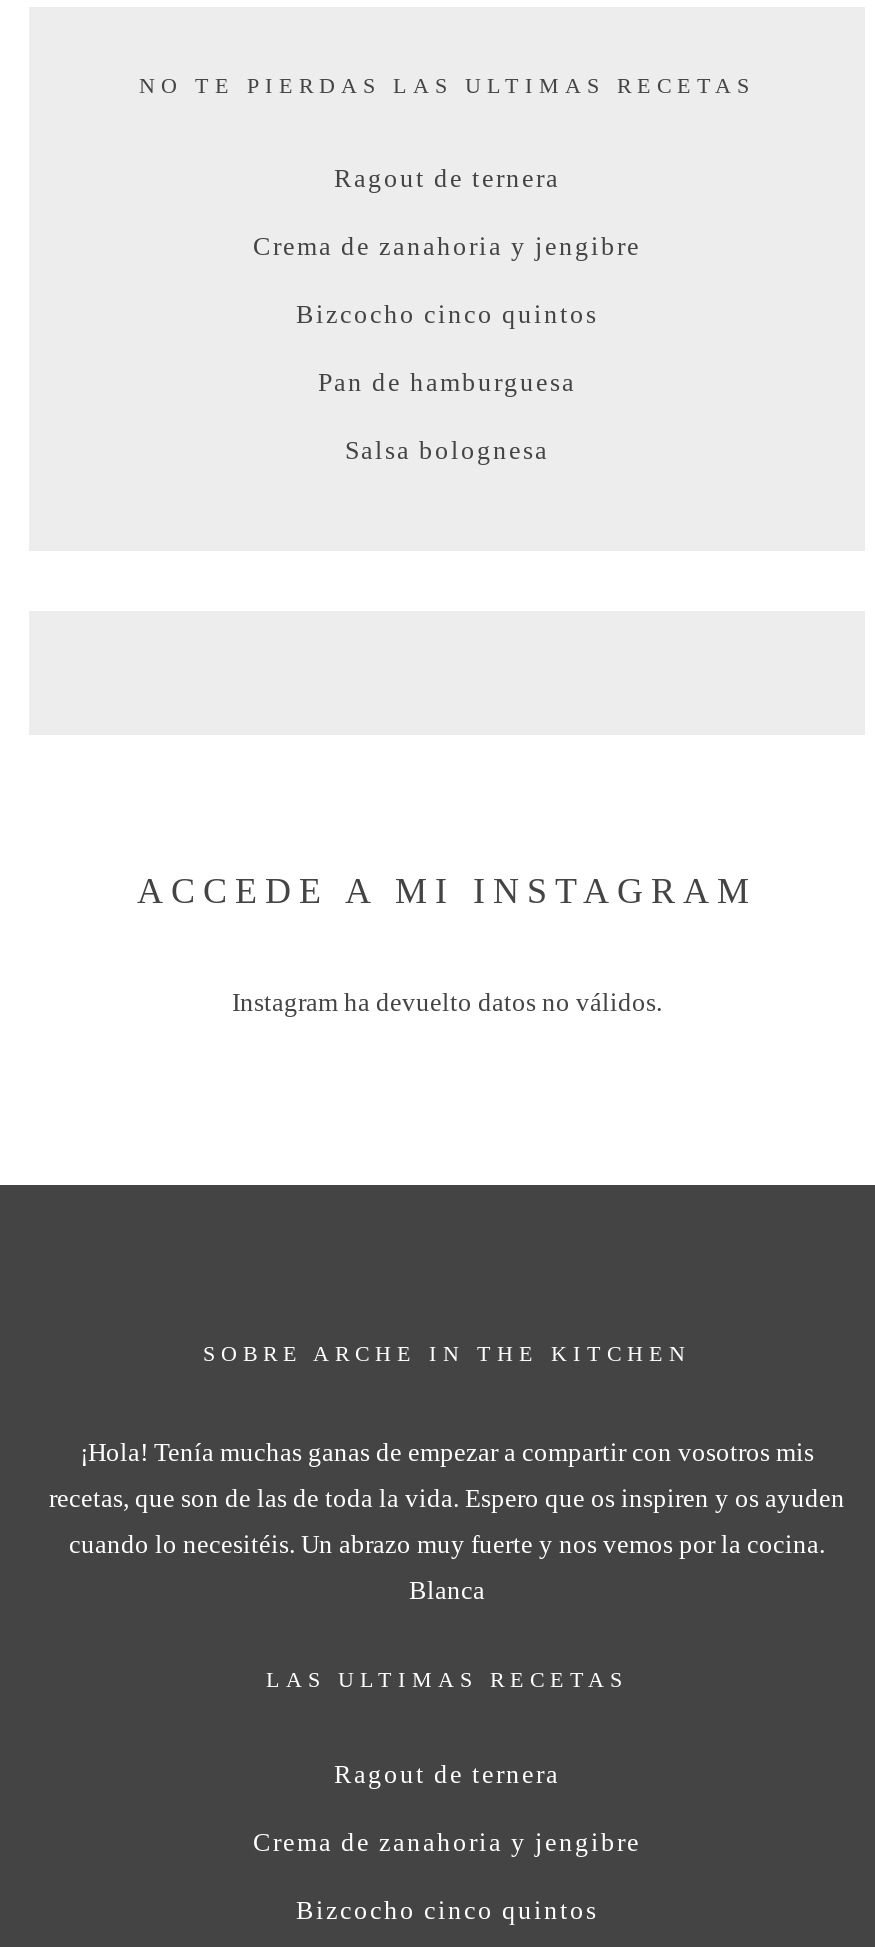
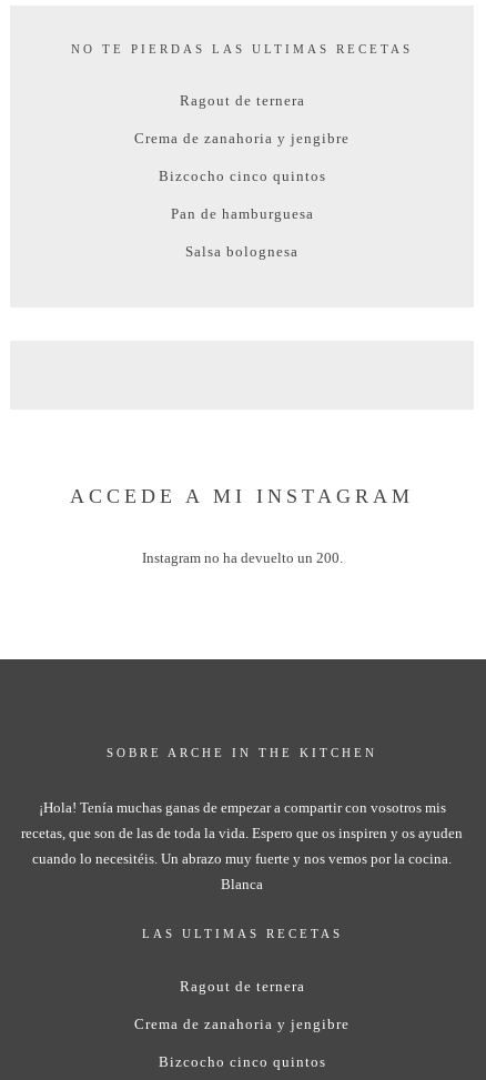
- Instagram ha devuelto datos no válidos.
+ Instagram no ha devuelto un 200.
